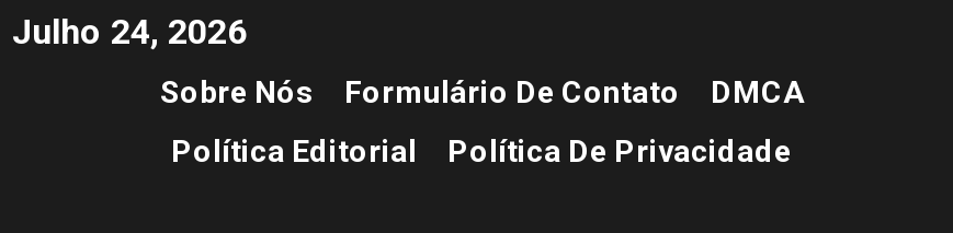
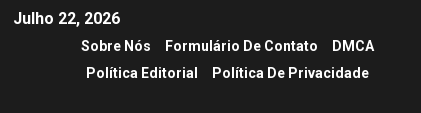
- Julho 24, 2026
+ Julho 22, 2026
